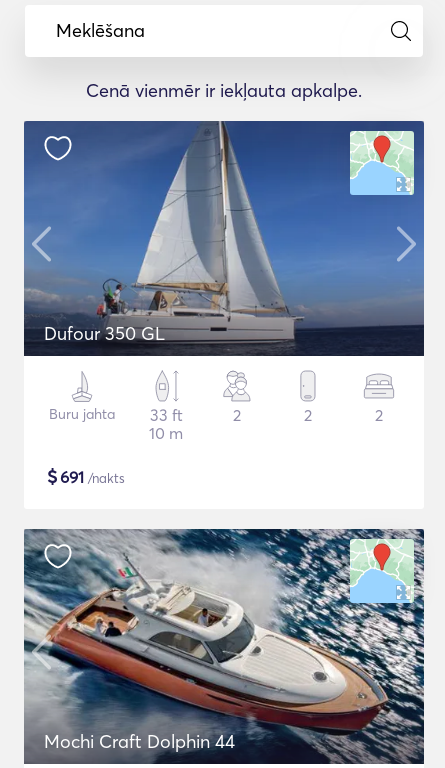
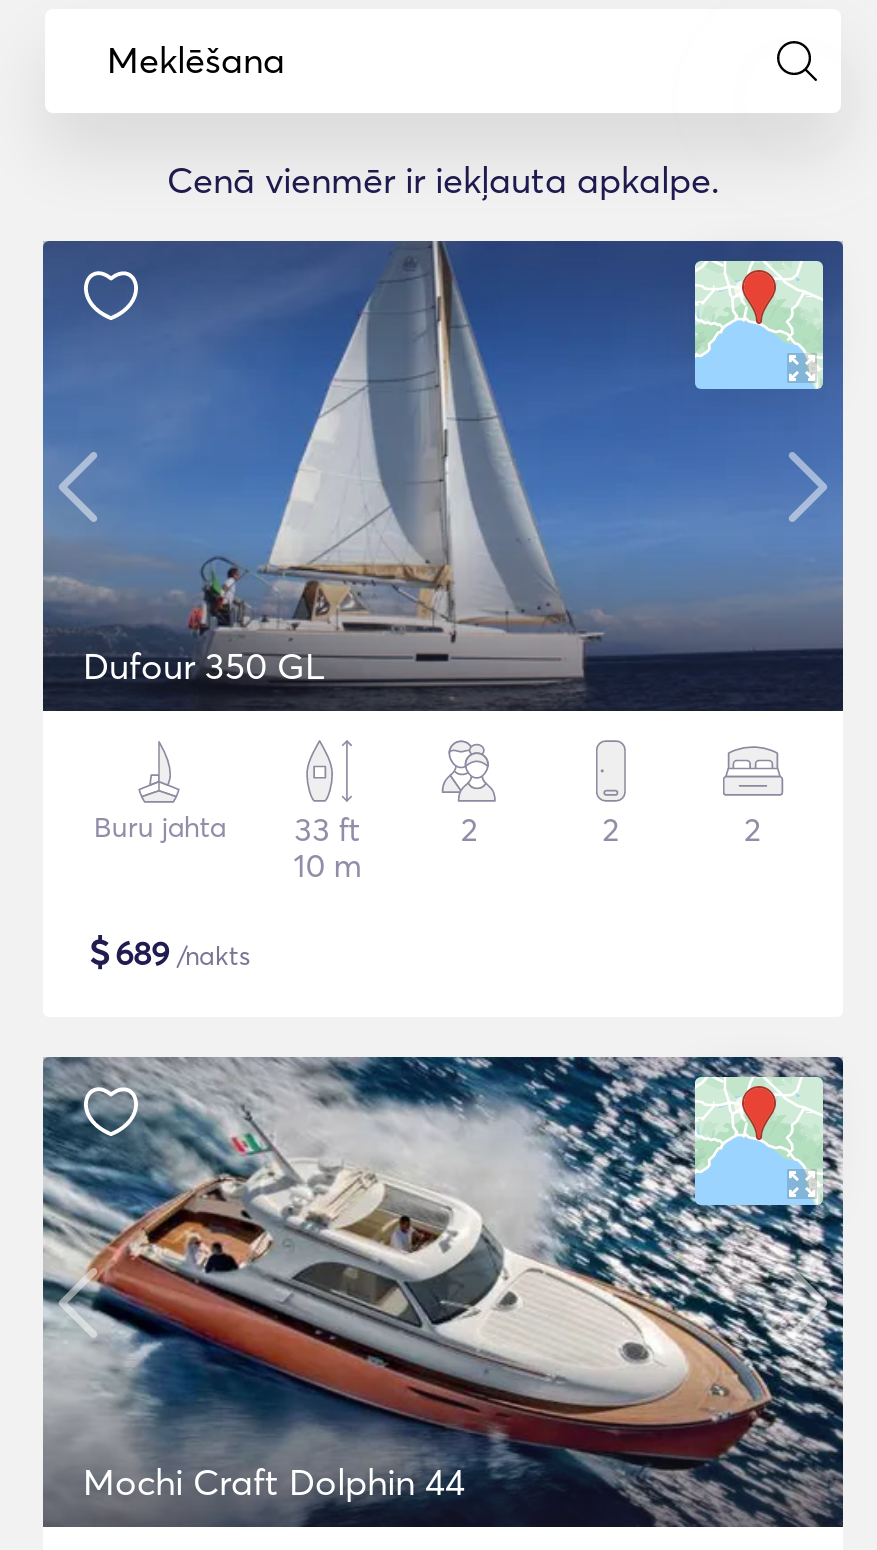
- $691 /nakts
+ $689 /nakts
